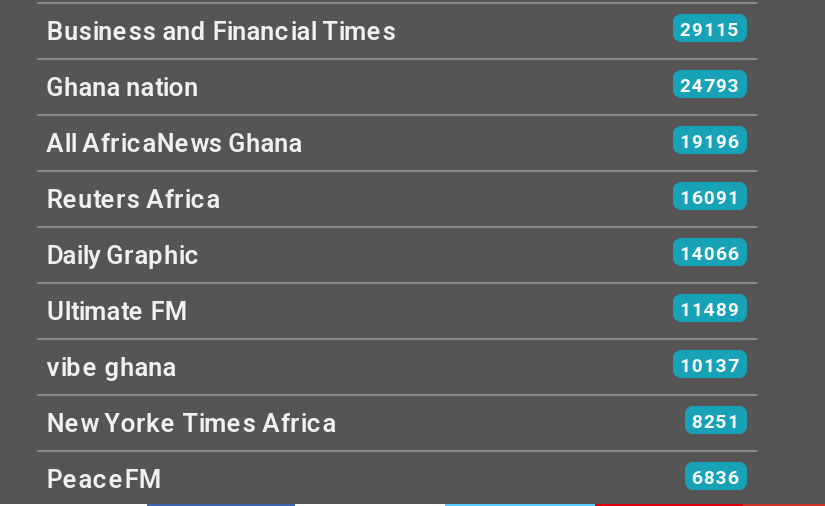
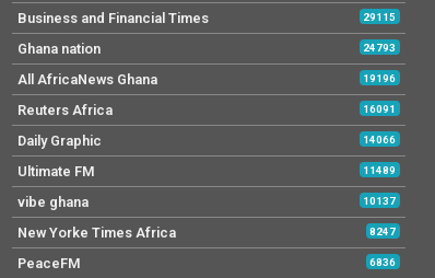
- 8251
+ 8247
